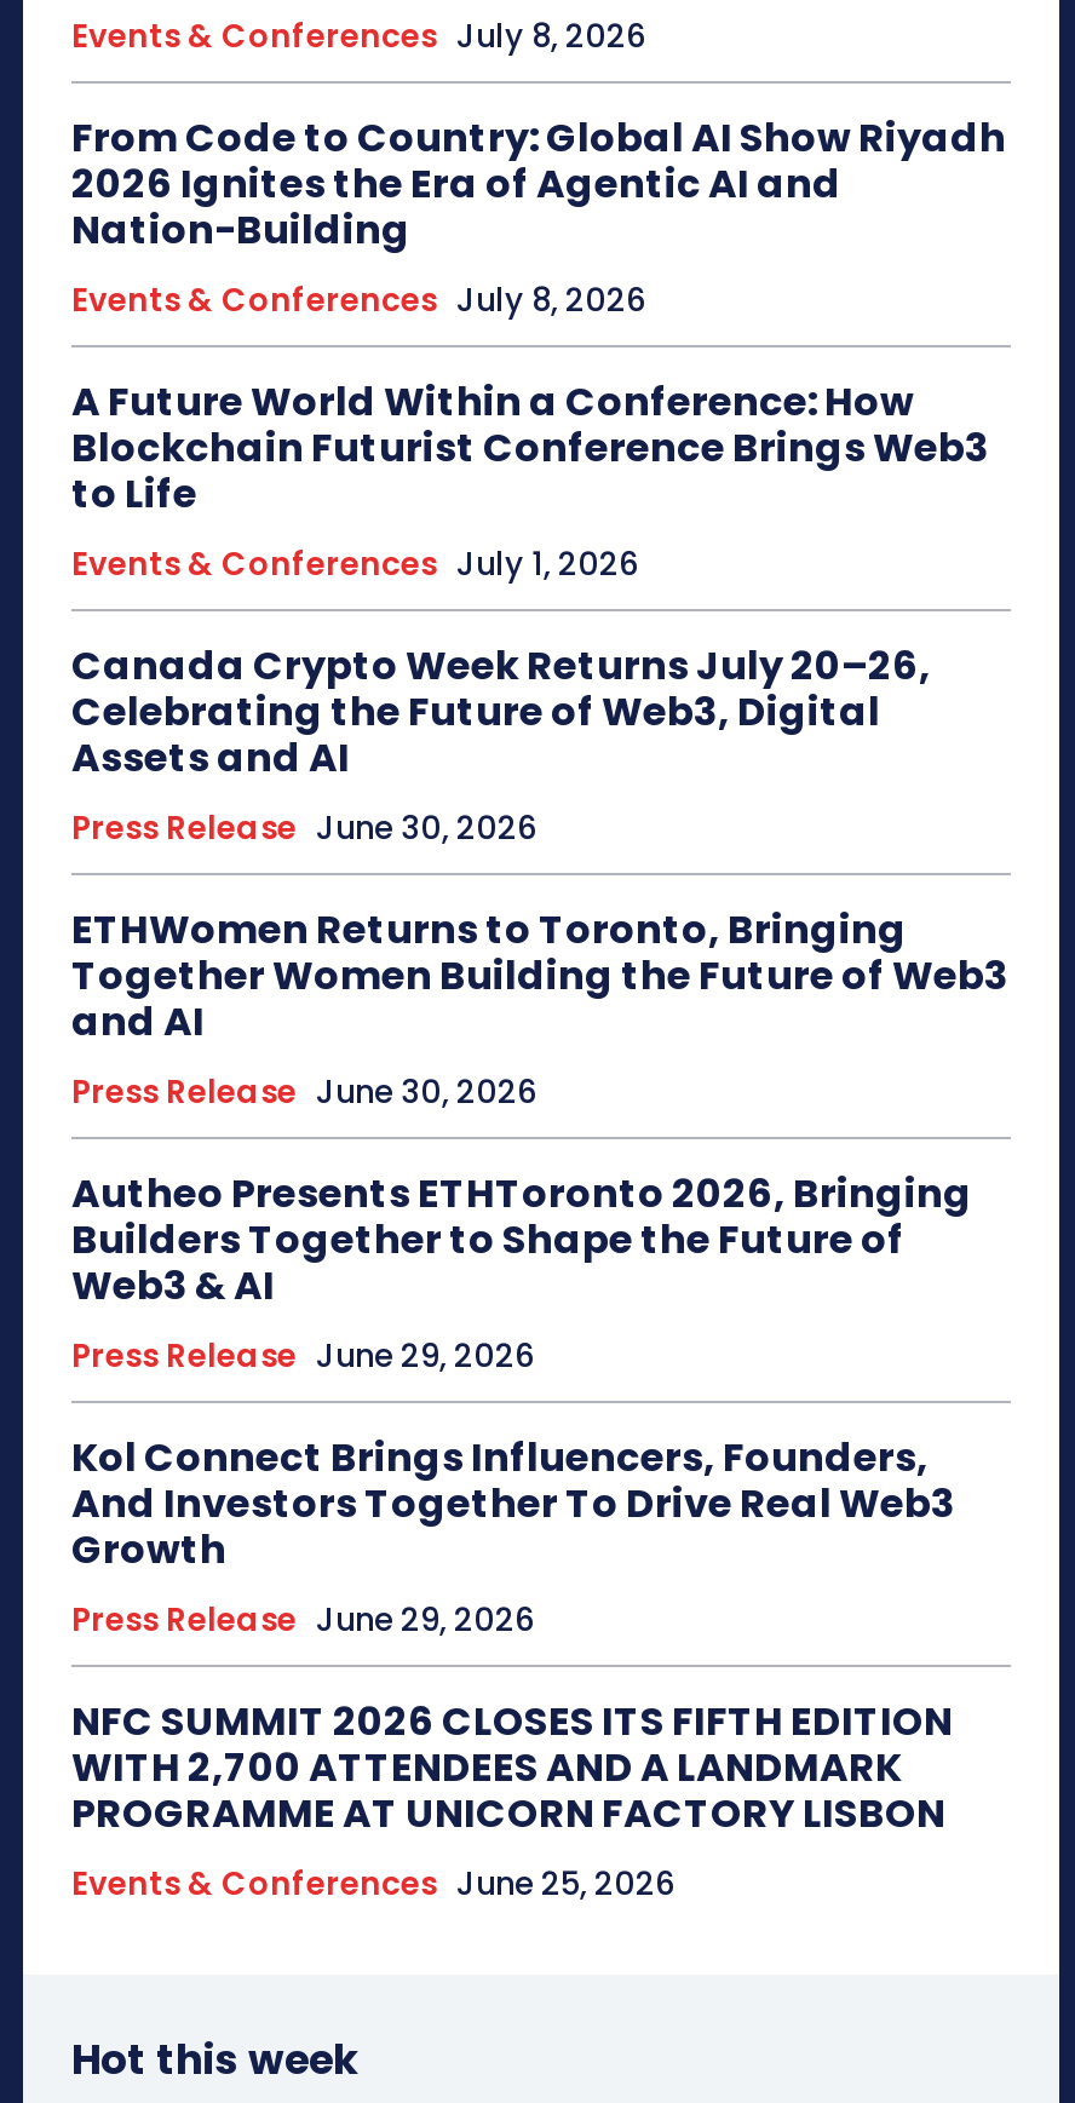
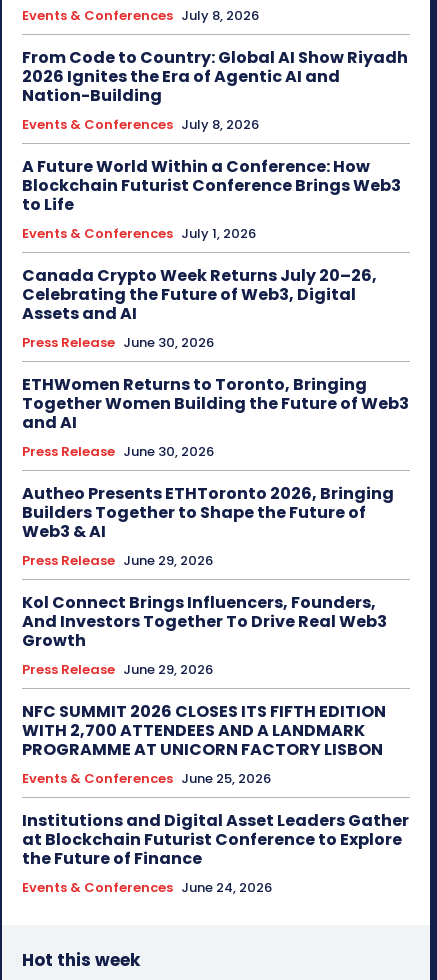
+ Institutions and Digital Asset Leaders Gather
+ at Blockchain Futurist Conference to Explore
+ the Future of Finance
+ Events & Conferences June 24, 2026
